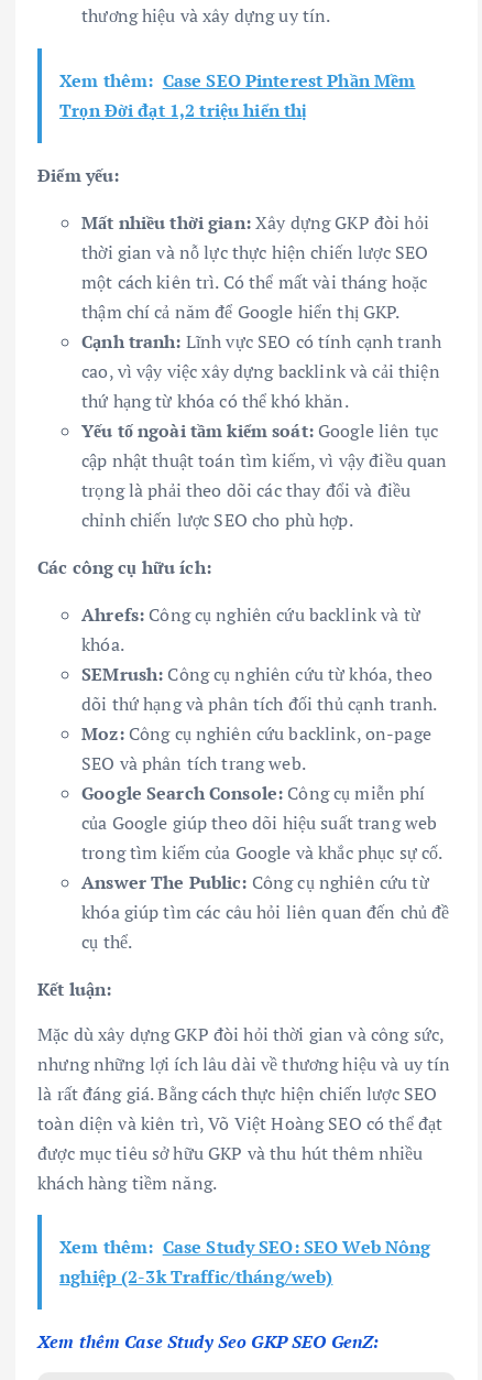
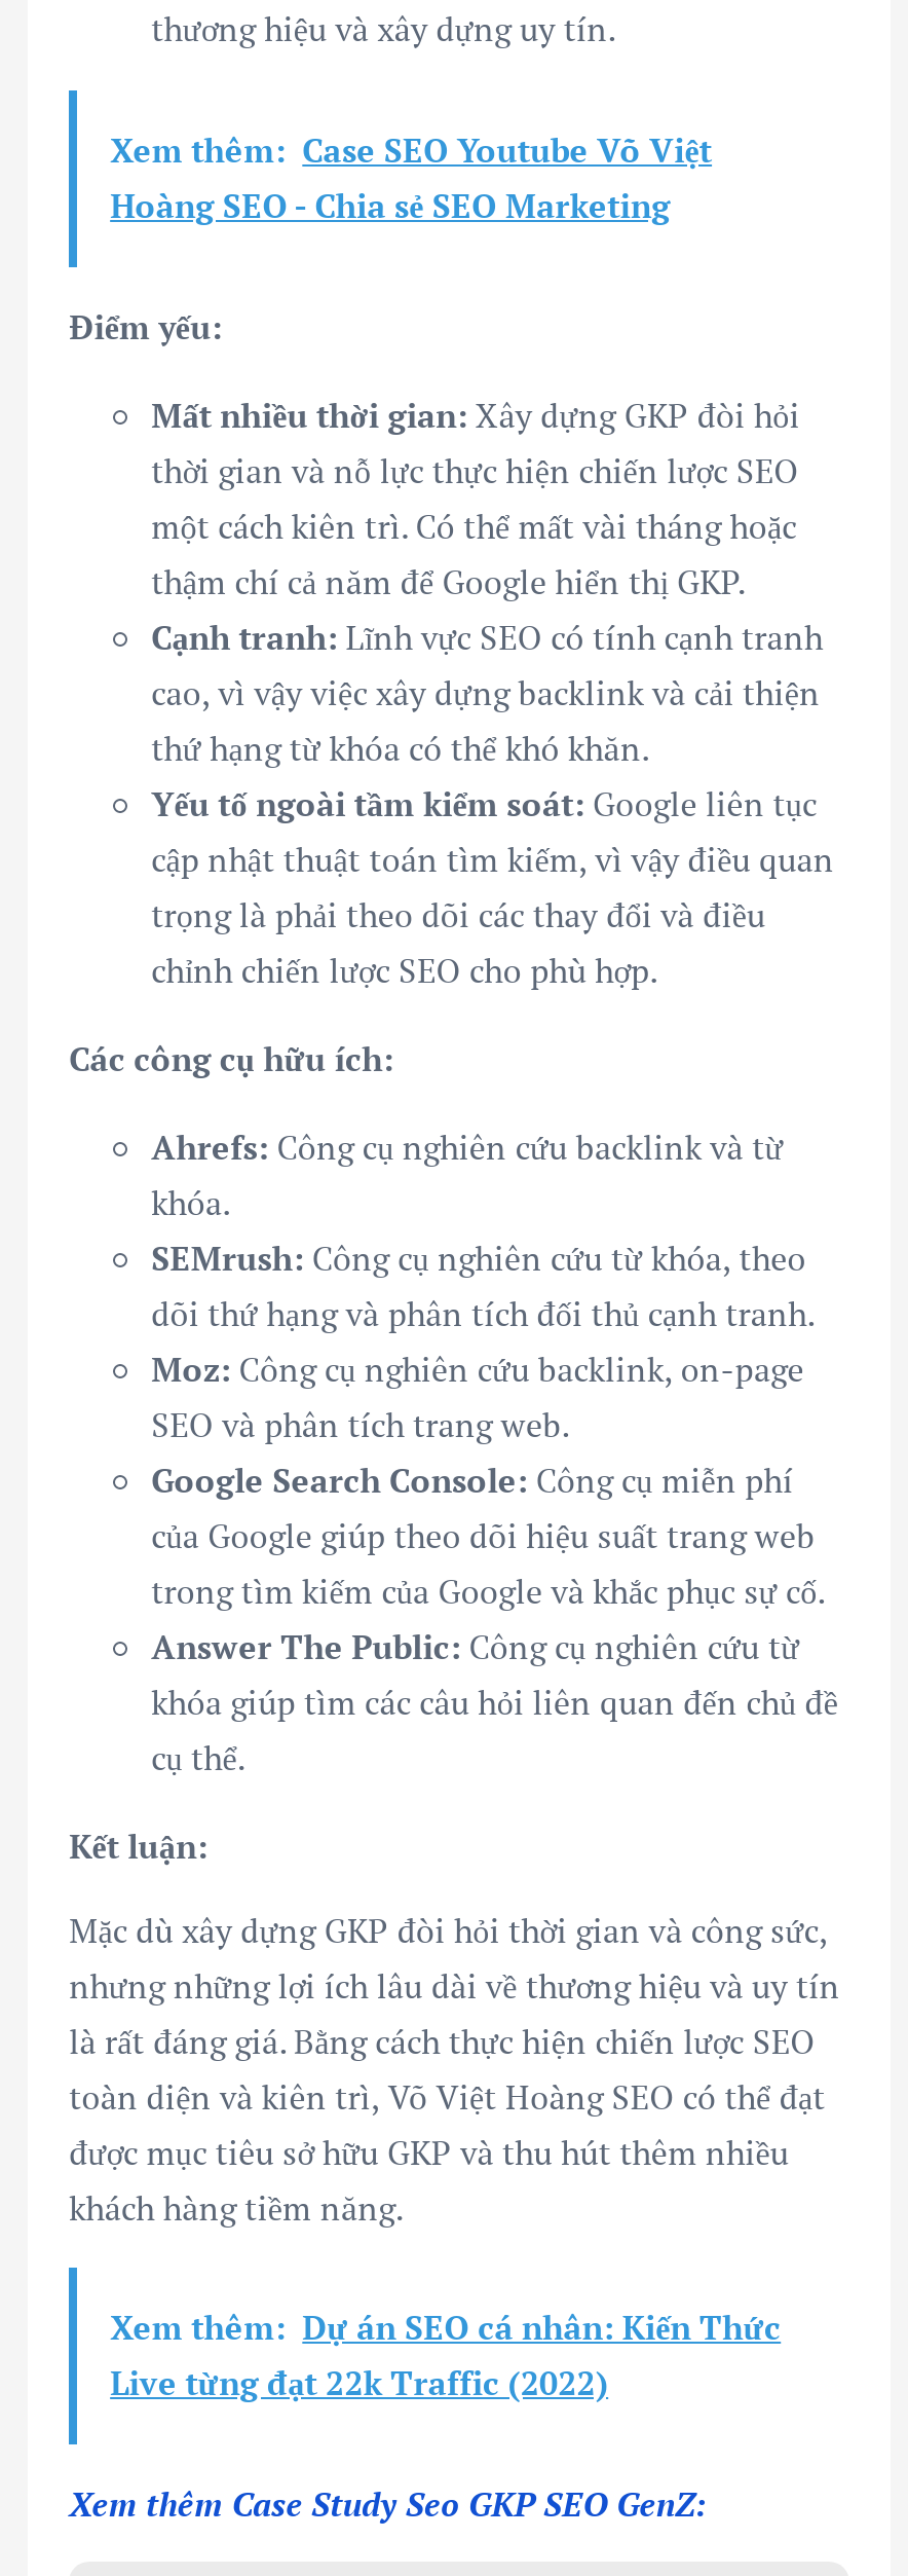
- Xem thêm: Case SEO Pinterest Phần Mềm
- Trọn Đời đạt 1,2 triệu hiển thị
+ Xem thêm: Case SEO Youtube Võ Việt
+ Hoàng SEO - Chia sẻ SEO Marketing

- Xem thêm: Case Study SEO: SEO Web Nông
- nghiệp (2-3k Traffic/tháng/web)
+ Xem thêm: Dự án SEO cá nhân: Kiến Thức
+ Live từng đạt 22k Traffic (2022)
